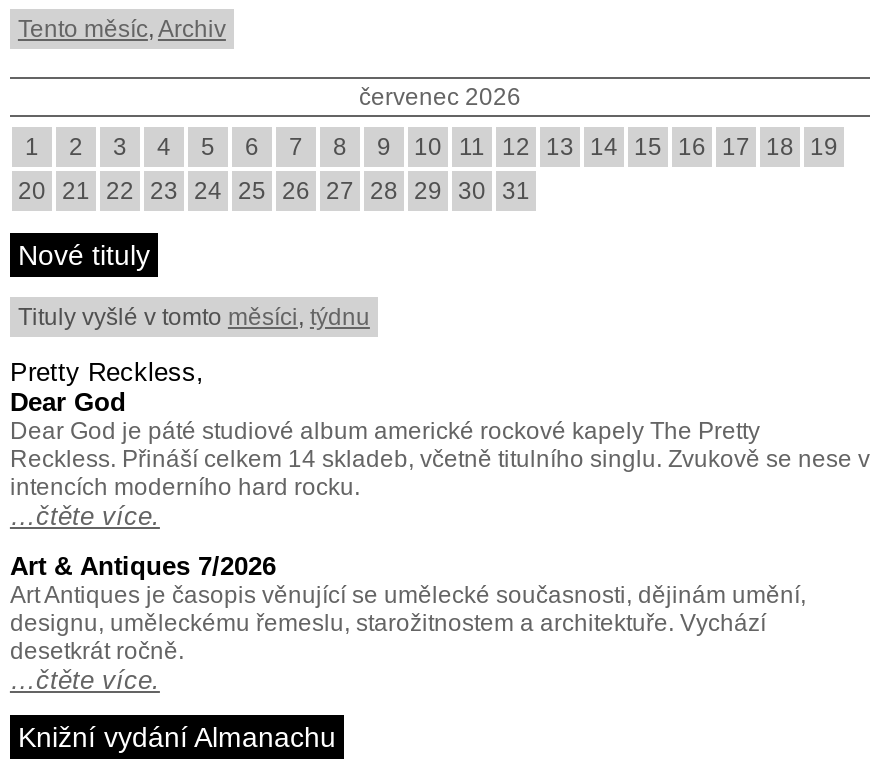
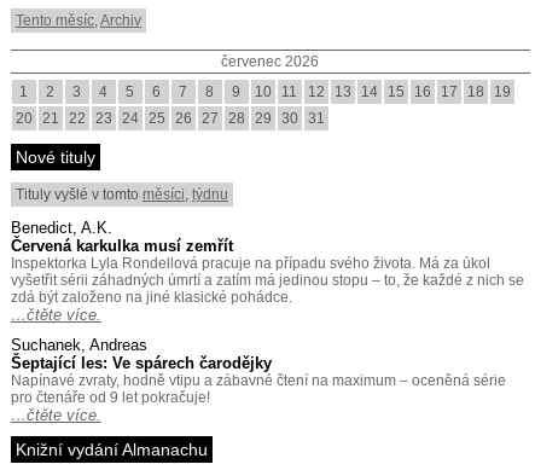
- Pretty Reckless,
- Dear God
- Dear God je páté studiové album americké rockové kapely The Pretty
- Reckless. Přináší celkem 14 skladeb, včetně titulního singlu. Zvukově se nese v
- intencích moderního hard rocku.
+ Benedict, A.K.
+ Červená karkulka musí zemřít
+ Inspektorka Lyla Rondellová pracuje na případu svého života. Má za úkol
+ vyšetřit sérii záhadných úmrtí a zatím má jedinou stopu – to, že každé z nich se
+ zdá být založeno na jiné klasické pohádce.

- Art & Antiques 7/2026
- Art Antiques je časopis věnující se umělecké současnosti, dějinám umění,
- designu, uměleckému řemeslu, starožitnostem a architektuře. Vychází
- desetkrát ročně.
+ Suchanek, Andreas
+ Šeptající les: Ve spárech čarodějky
+ Napínavé zvraty, hodně vtipu a zábavné čtení na maximum – oceněná série
+ pro čtenáře od 9 let pokračuje!
